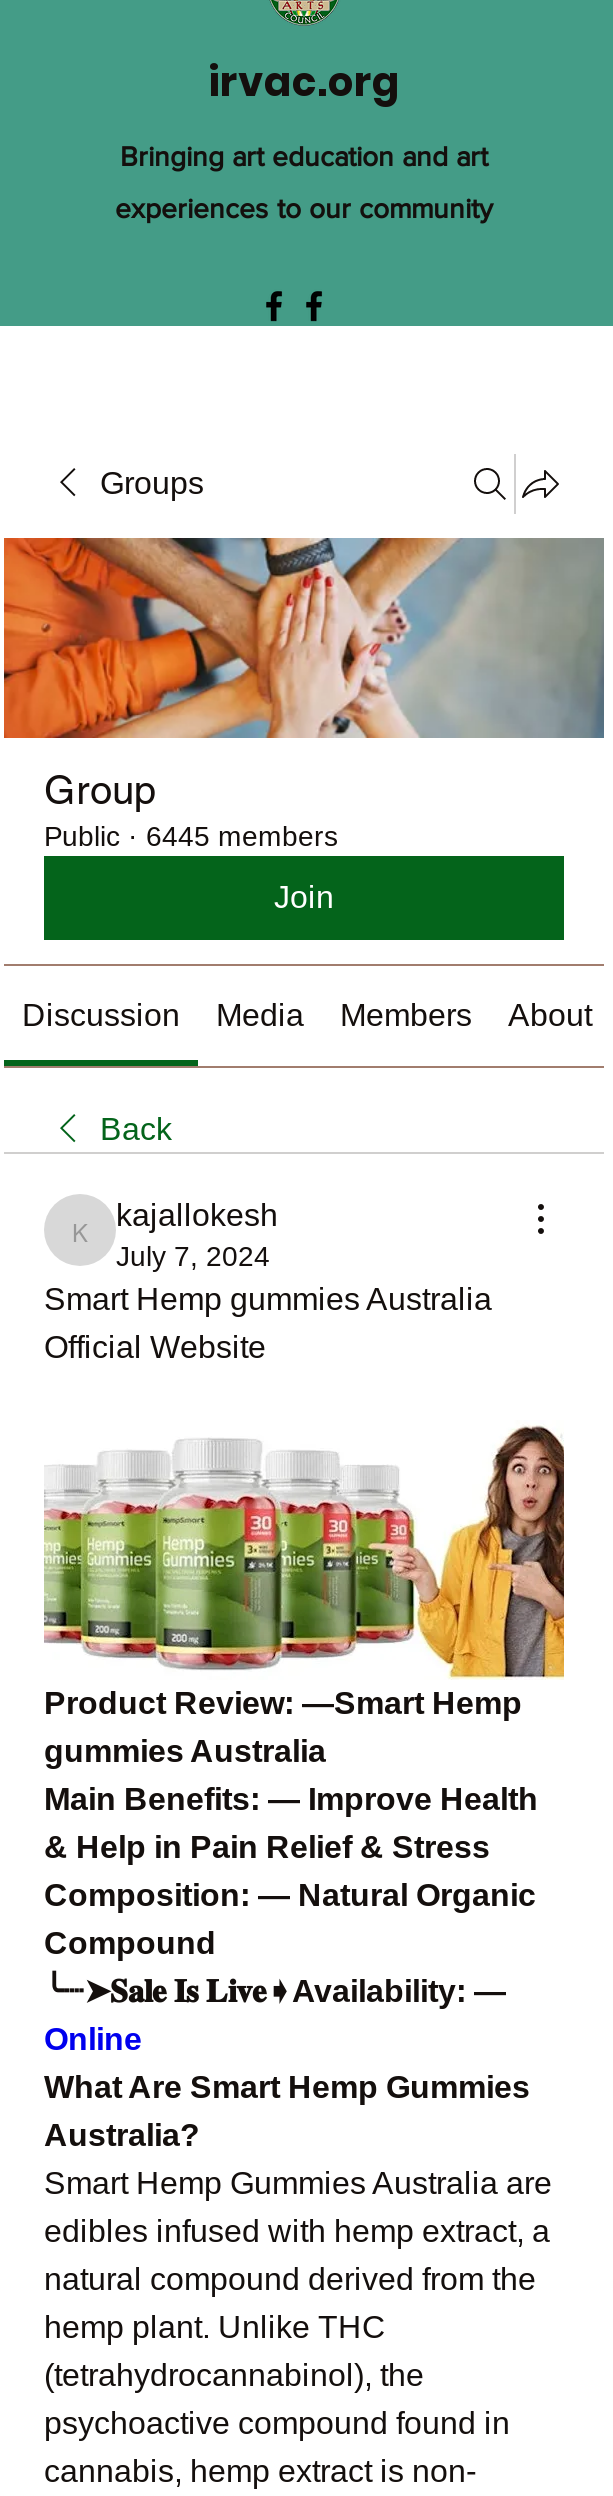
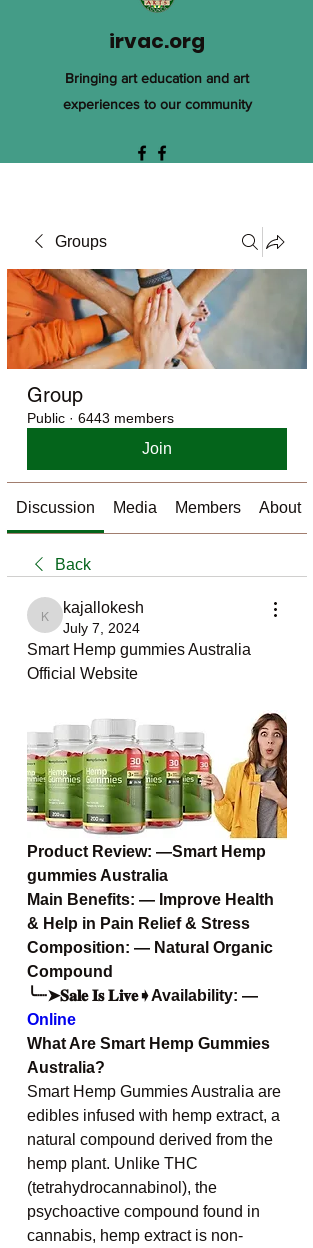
- Public · 6445 members
+ Public · 6443 members
